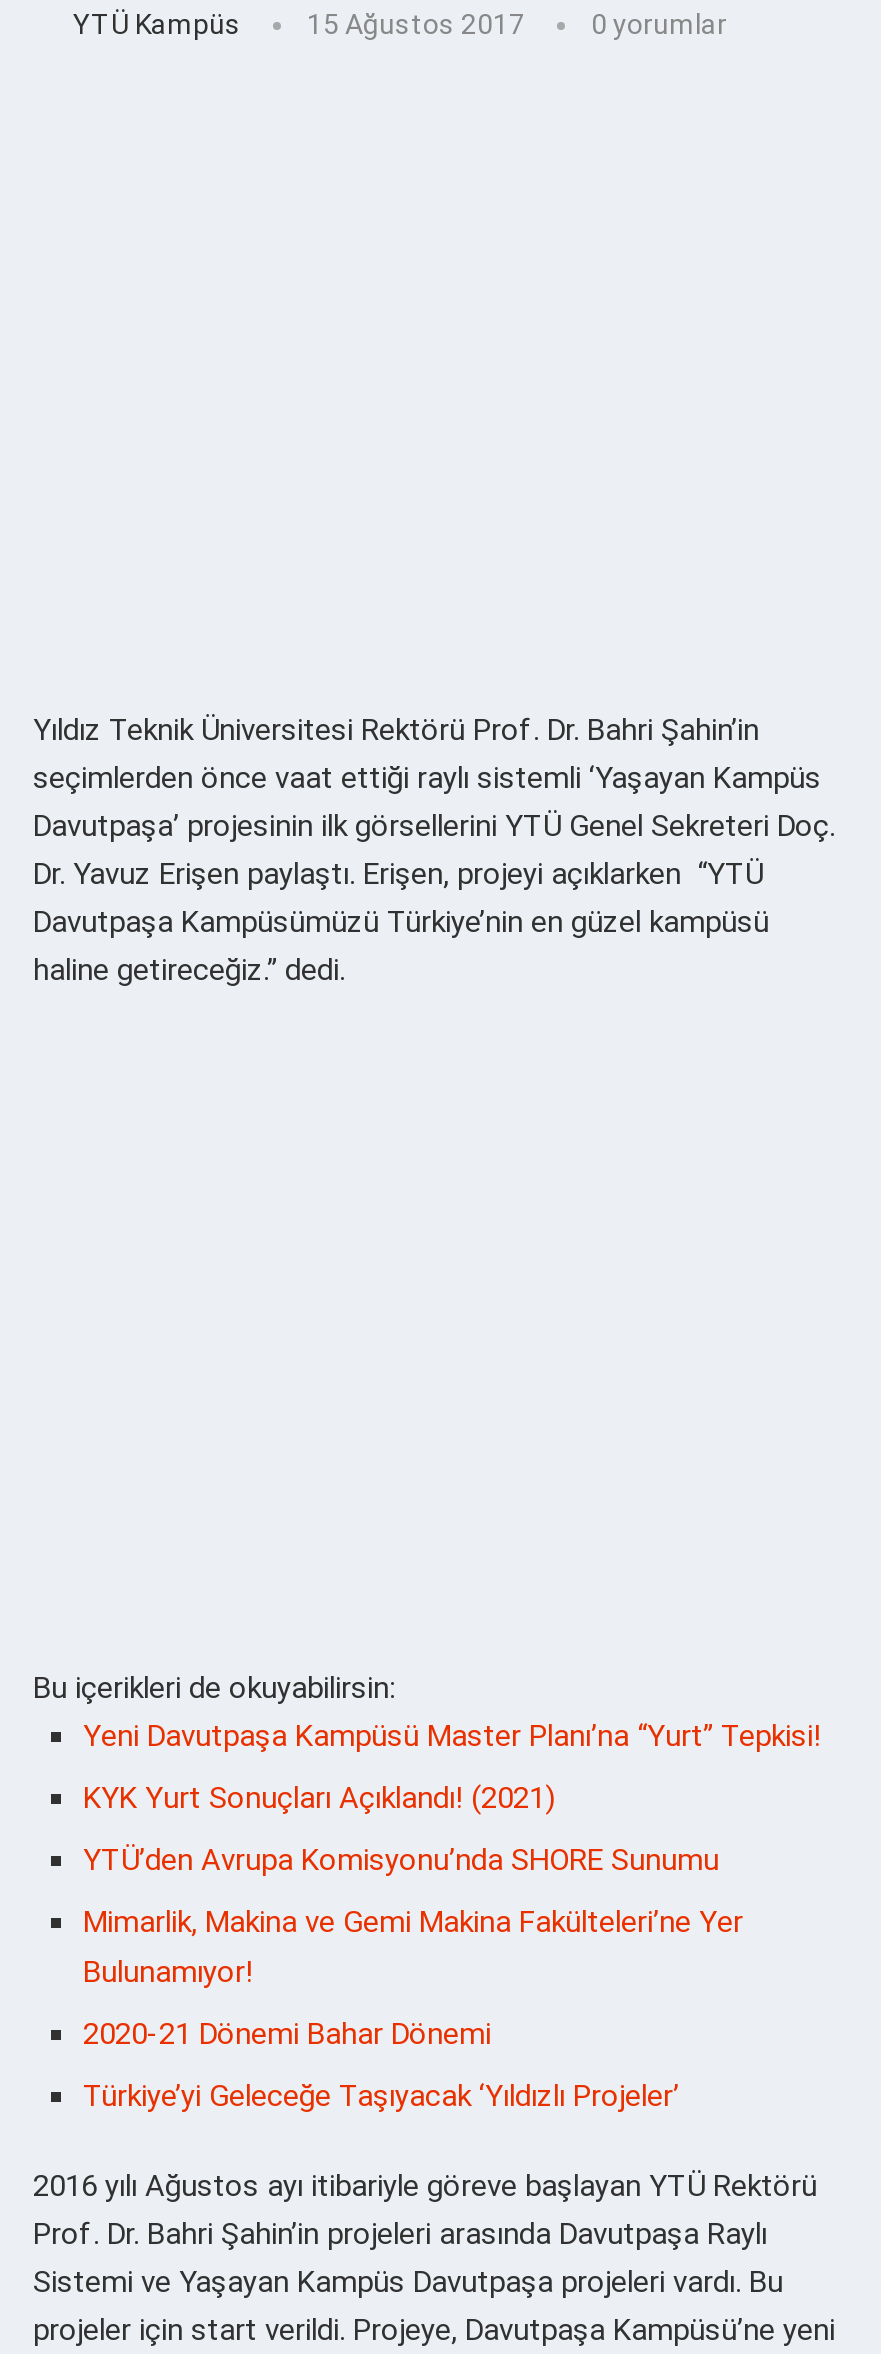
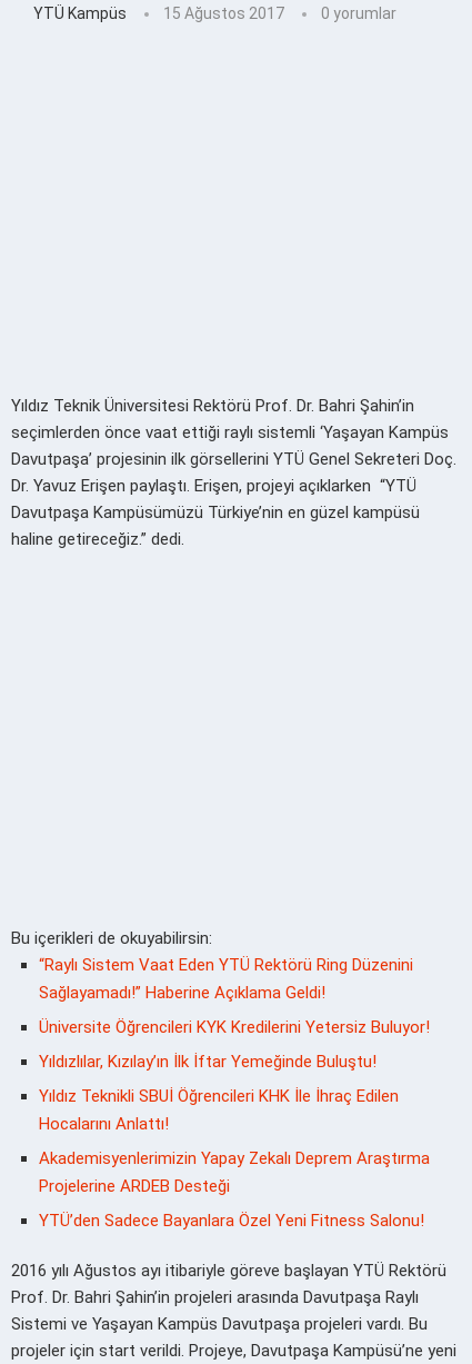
- Yeni Davutpaşa Kampüsü Master Planı’na “Yurt” Tepkisi!
+ “Raylı Sistem Vaat Eden YTÜ Rektörü Ring Düzenini
+ Sağlayamadı!” Haberine Açıklama Geldi!

- KYK Yurt Sonuçları Açıklandı! (2021)
+ Üniversite Öğrencileri KYK Kredilerini Yetersiz Buluyor!

- YTÜ’den Avrupa Komisyonu’nda SHORE Sunumu
+ Yıldızlılar, Kızılay’ın İlk İftar Yemeğinde Buluştu!

- Mimarlik, Makina ve Gemi Makina Fakülteleri’ne Yer
- Bulunamıyor!
+ Yıldız Teknikli SBUİ Öğrencileri KHK İle İhraç Edilen
+ Hocalarını Anlattı!

- 2020-21 Dönemi Bahar Dönemi
+ Akademisyenlerimizin Yapay Zekalı Deprem Araştırma
+ Projelerine ARDEB Desteği

- Türkiye’yi Geleceğe Taşıyacak ‘Yıldızlı Projeler’
+ YTÜ’den Sadece Bayanlara Özel Yeni Fitness Salonu!
